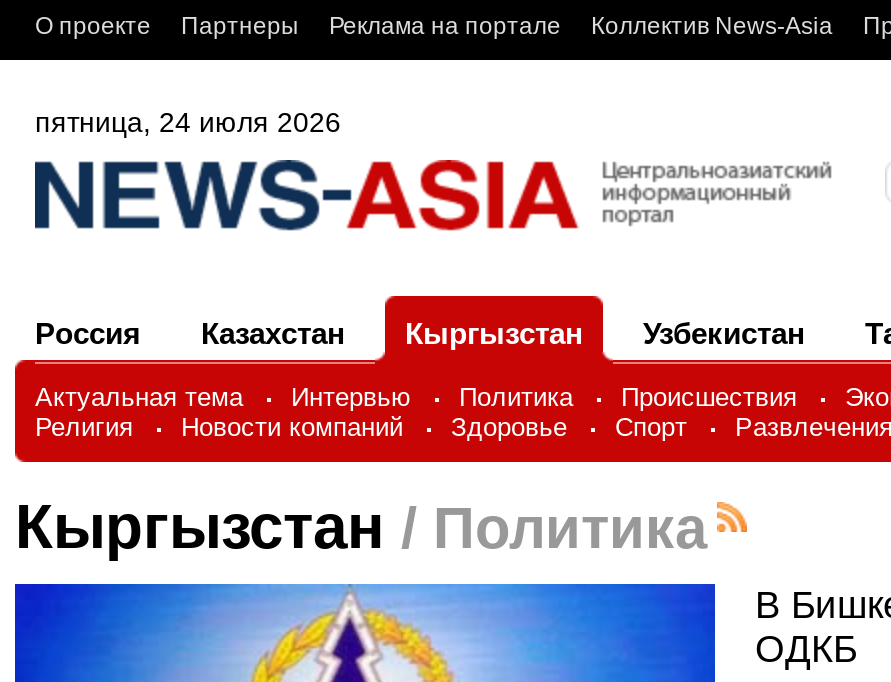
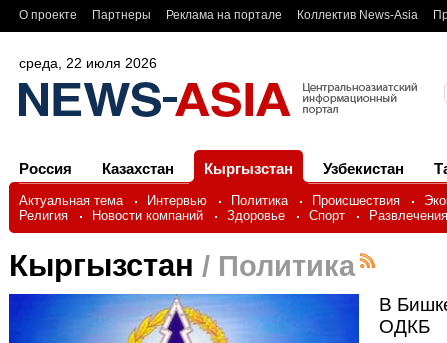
- пятница, 24 июля 2026
+ среда, 22 июля 2026
